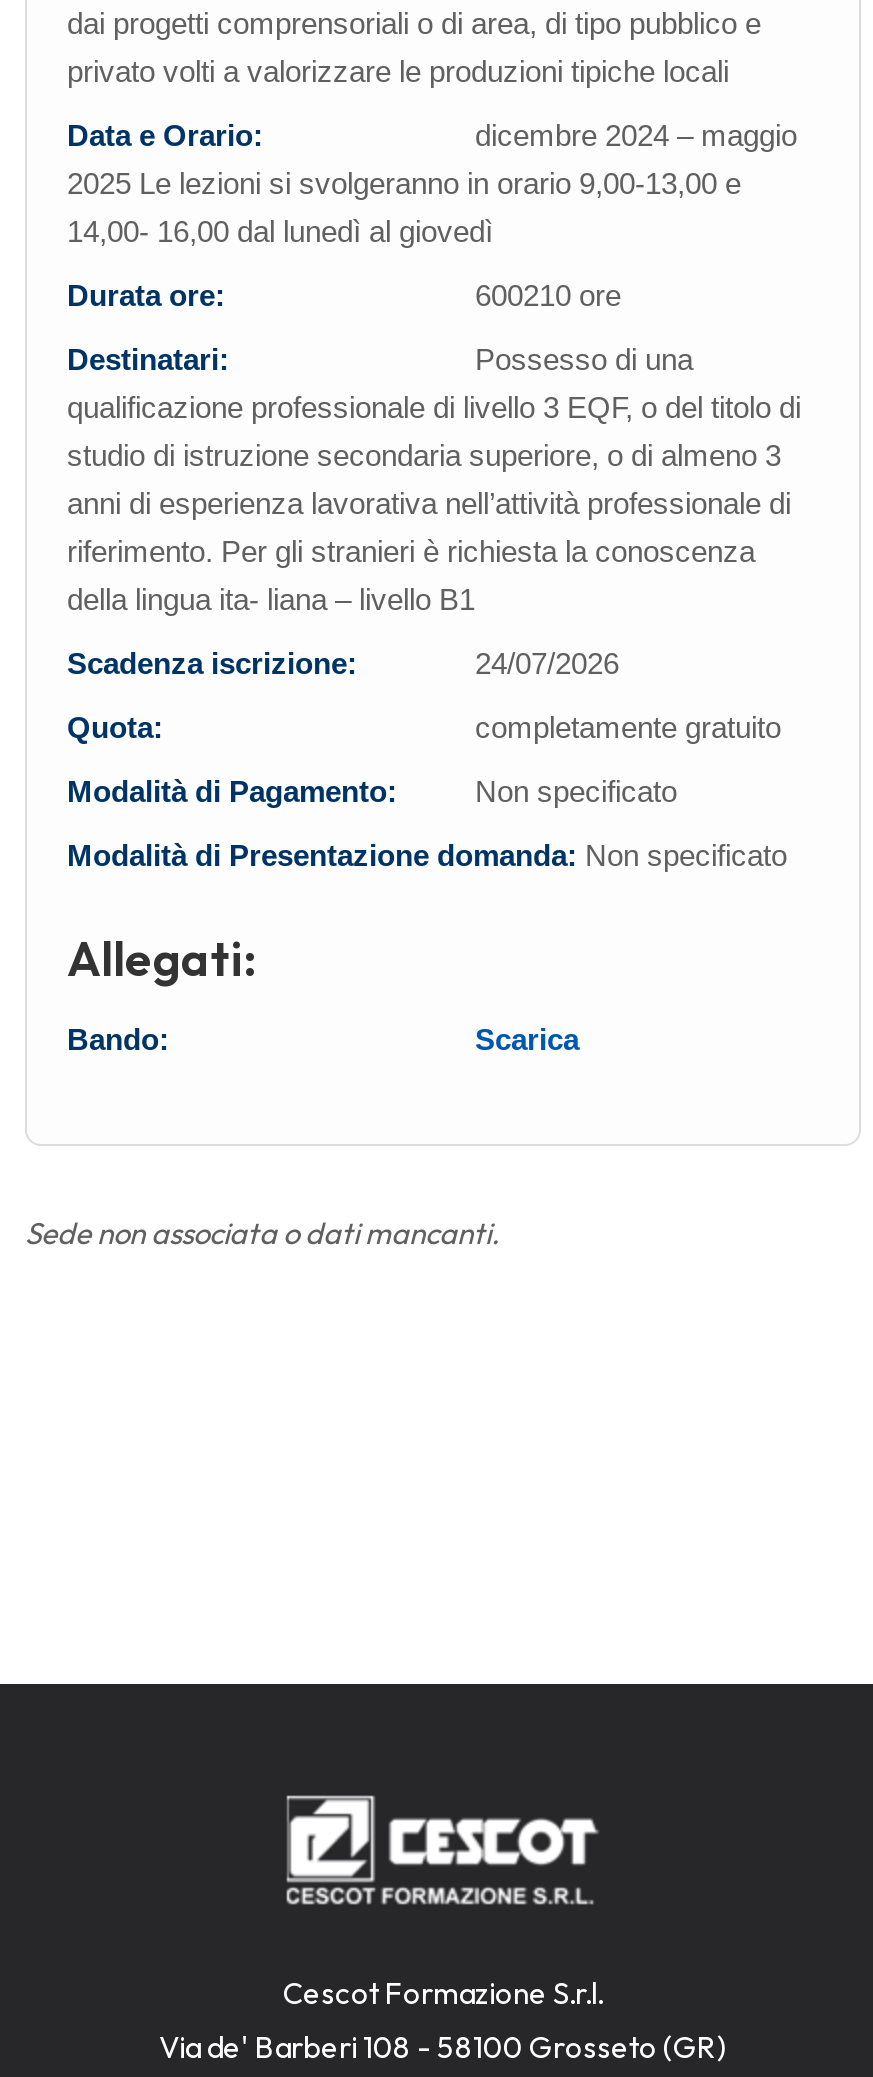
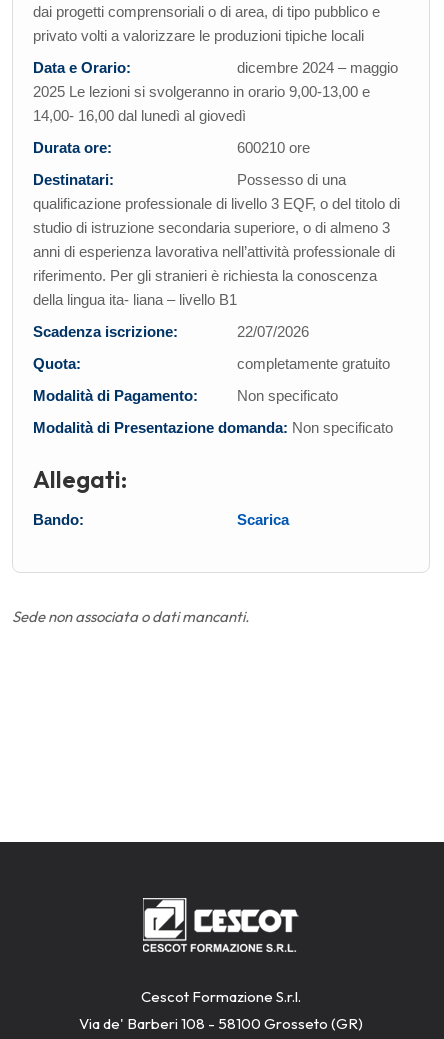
- 24/07/2026
+ 22/07/2026
